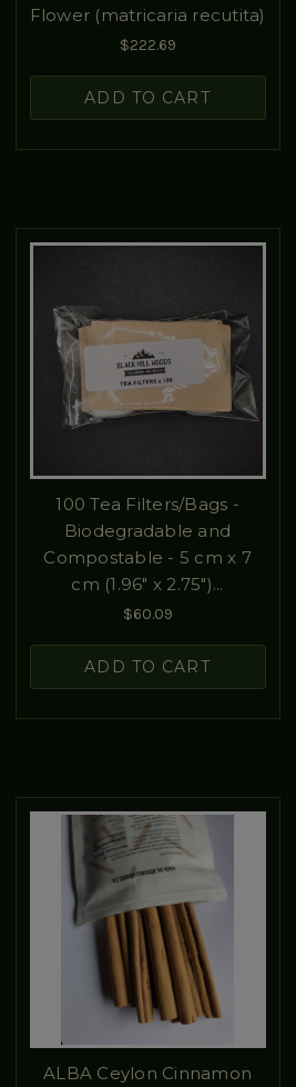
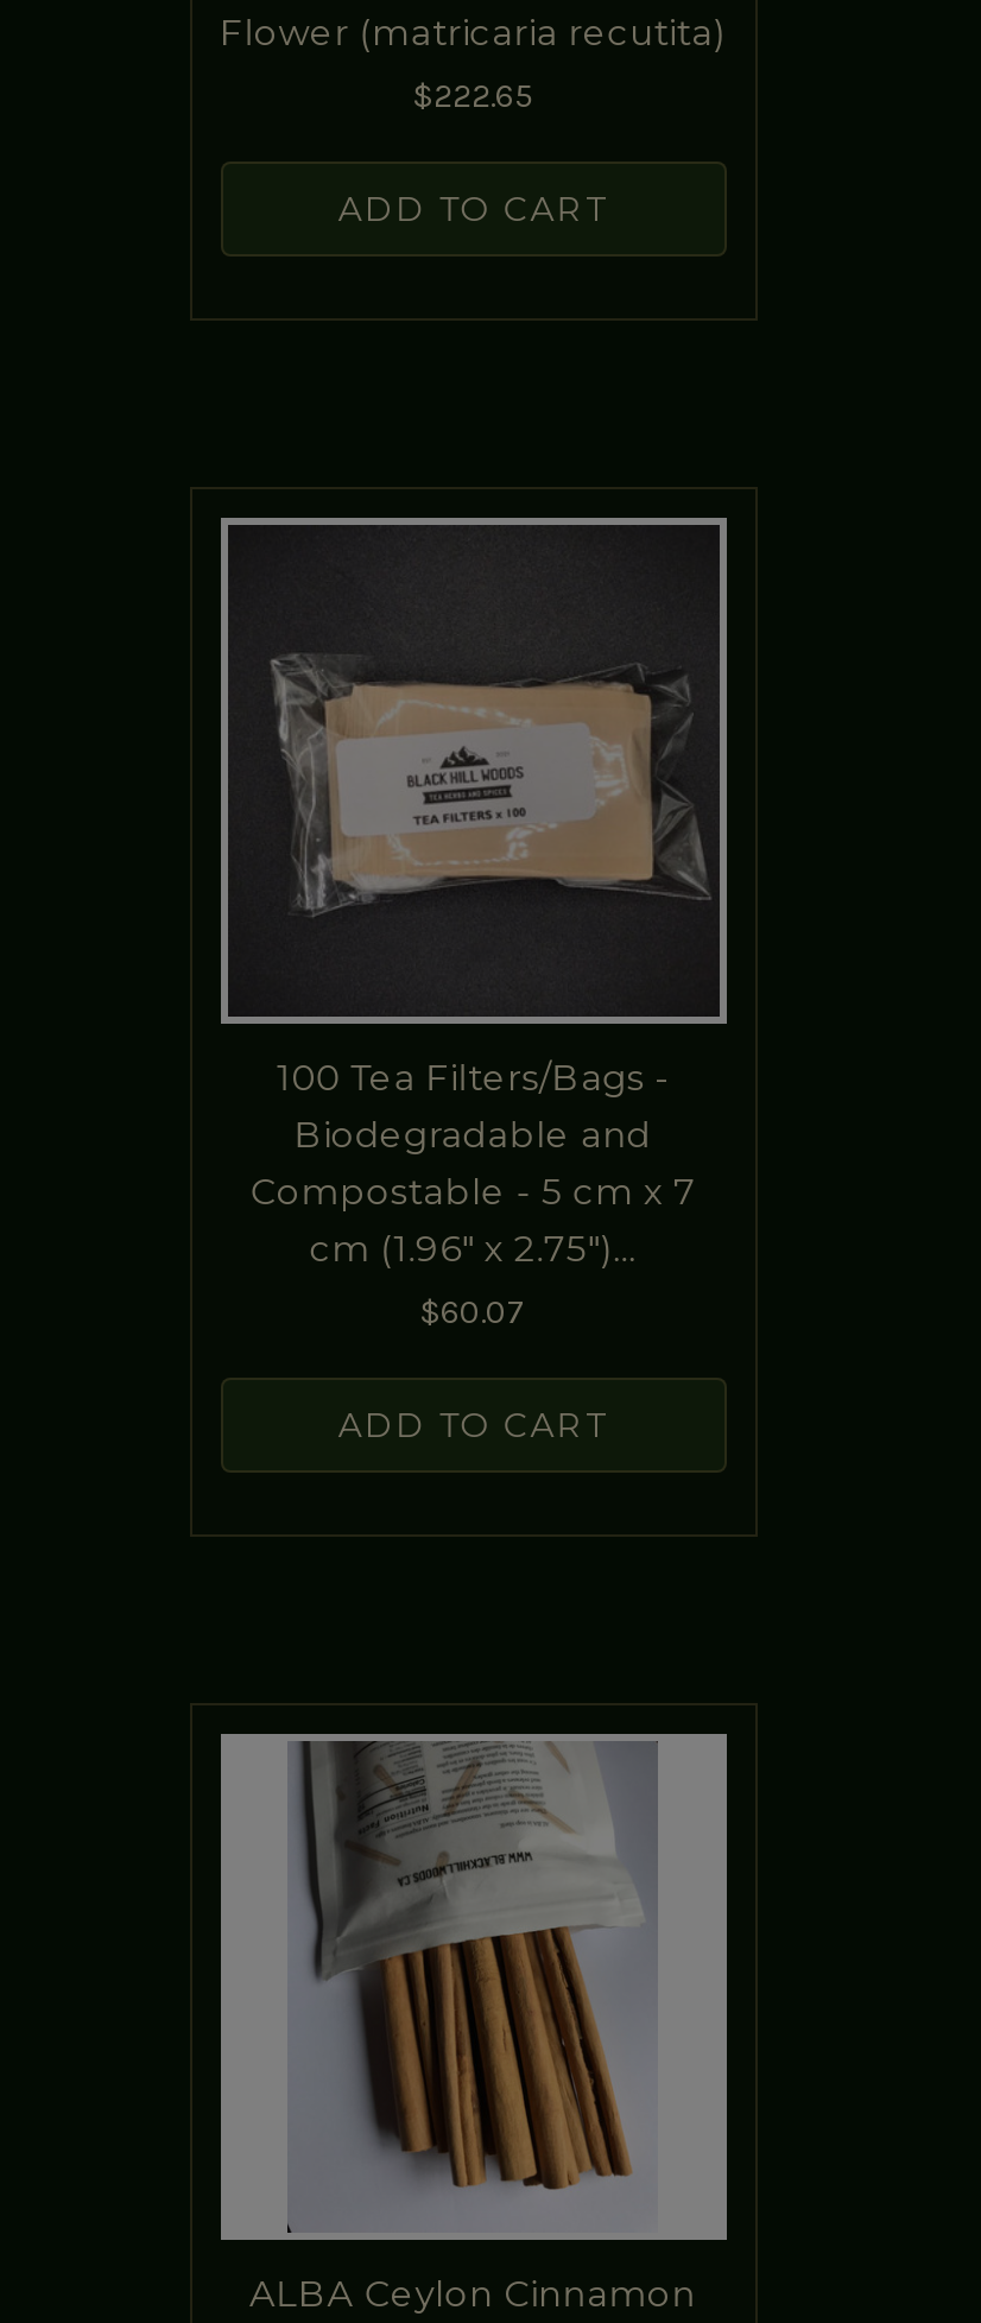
- $222.69
+ $222.65

- $60.09
+ $60.07
